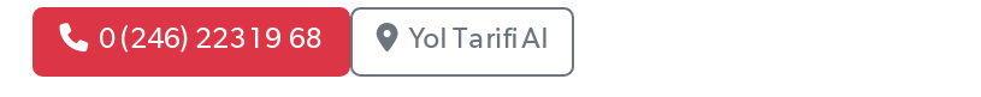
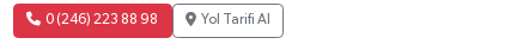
- 0 (246) 223 19 68
+ 0 (246) 223 88 98
